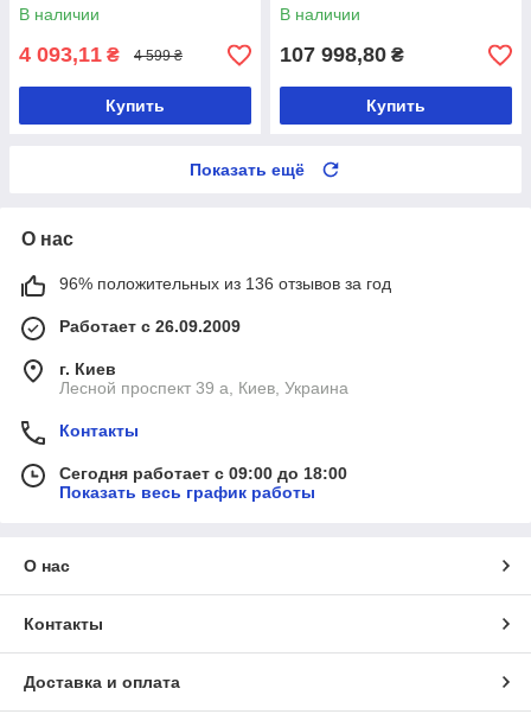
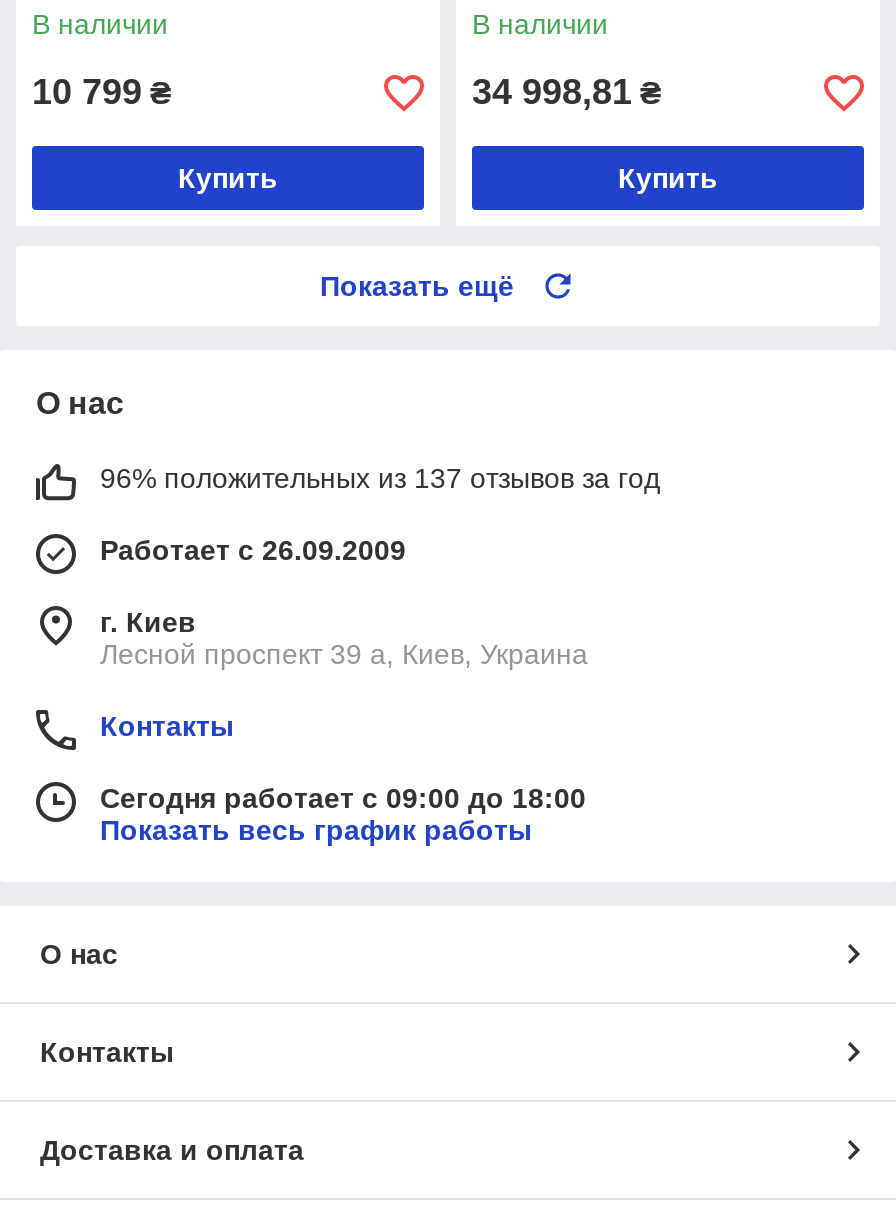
- 4 093,11 ₴
- 4 599 ₴
+ 10 799 ₴

- 107 998,80 ₴
+ 34 998,81 ₴

- 96% положительных из 136 отзывов за год
+ 96% положительных из 137 отзывов за год
